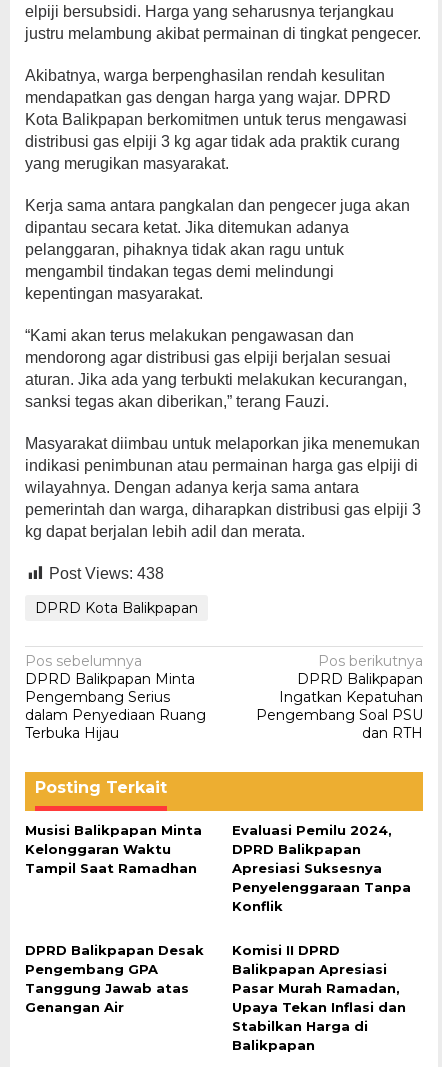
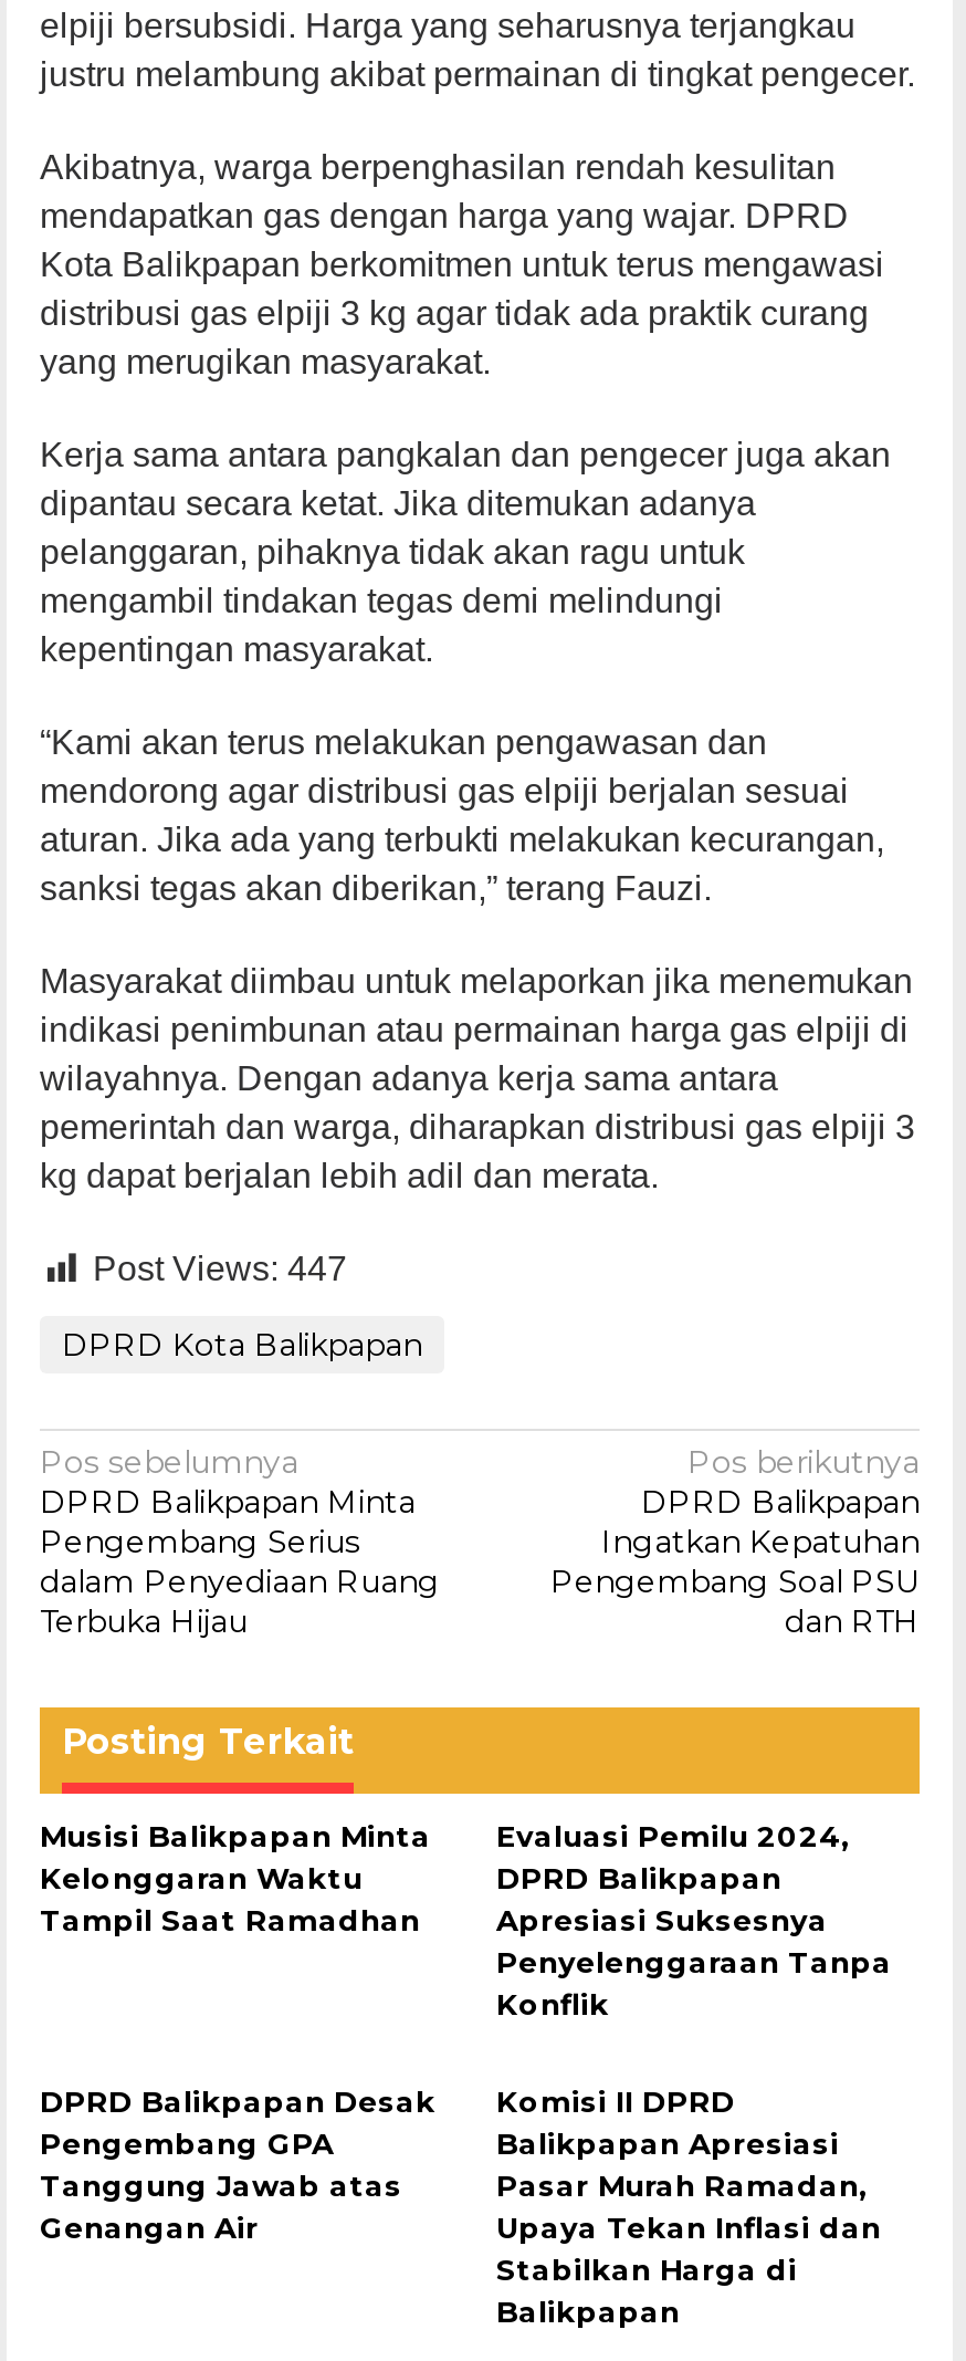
- Post Views: 438
+ Post Views: 447
